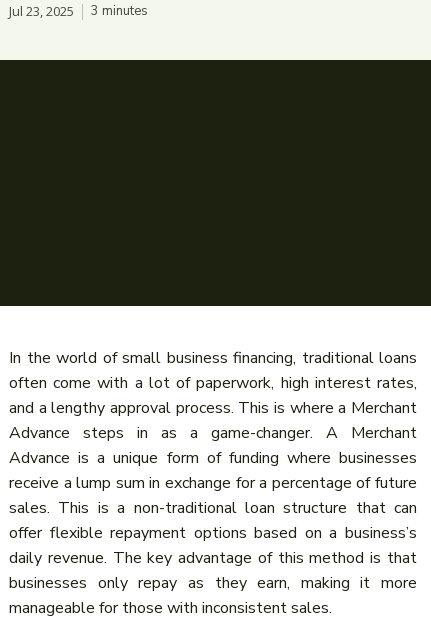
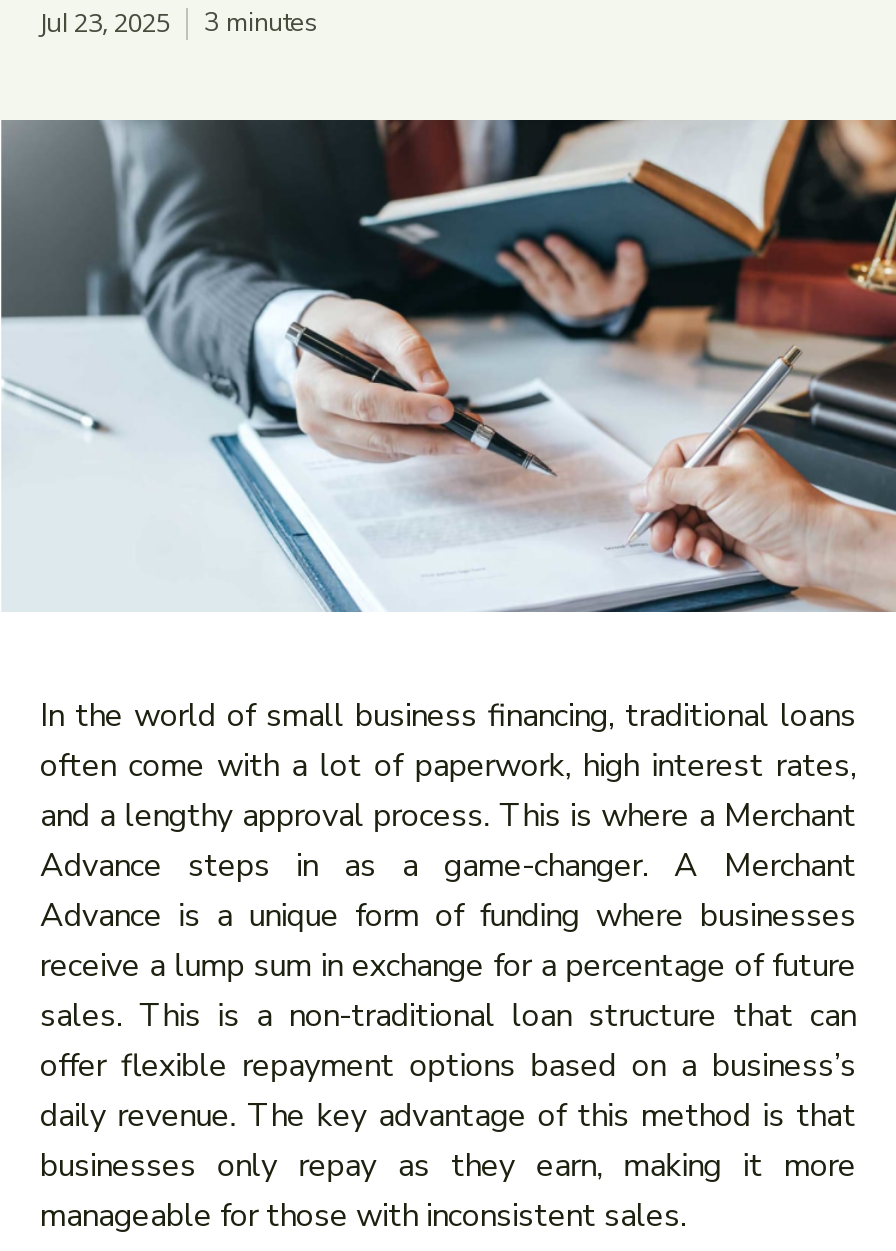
+ [image]
